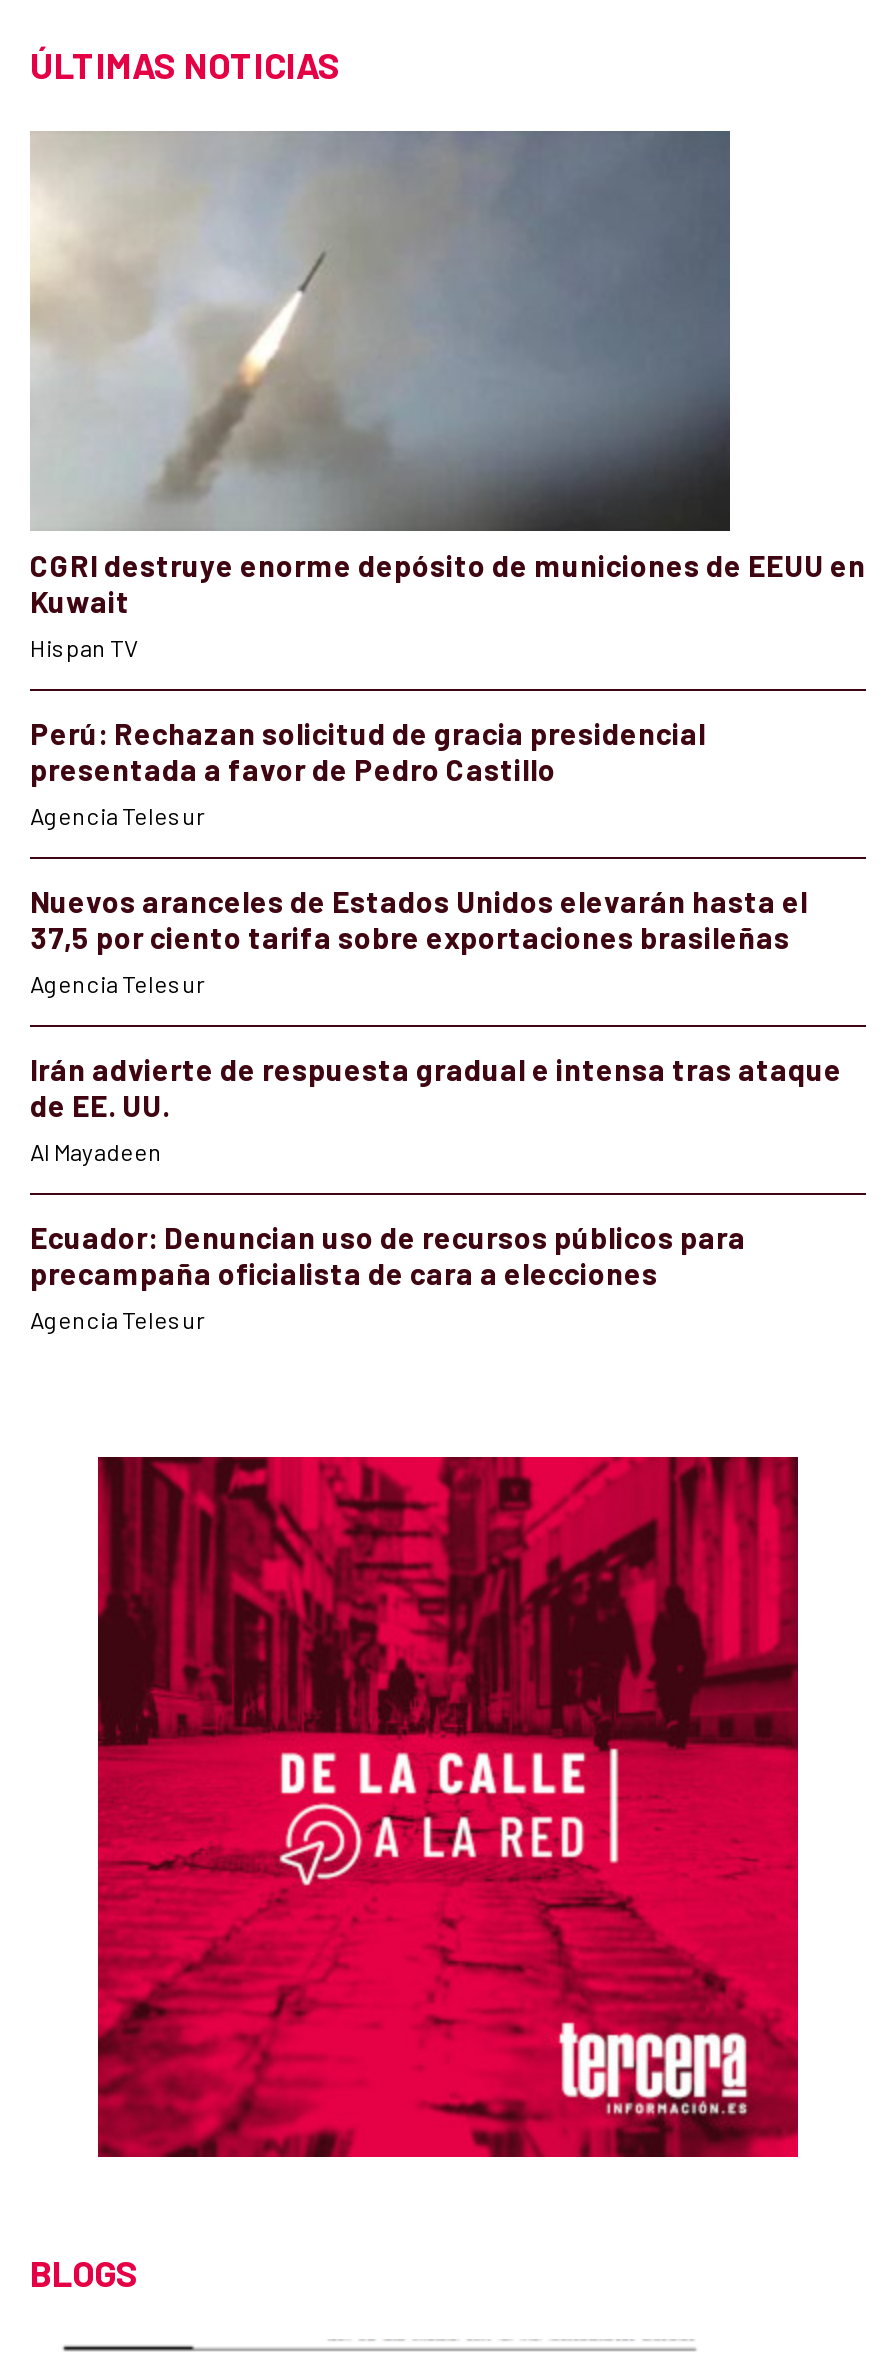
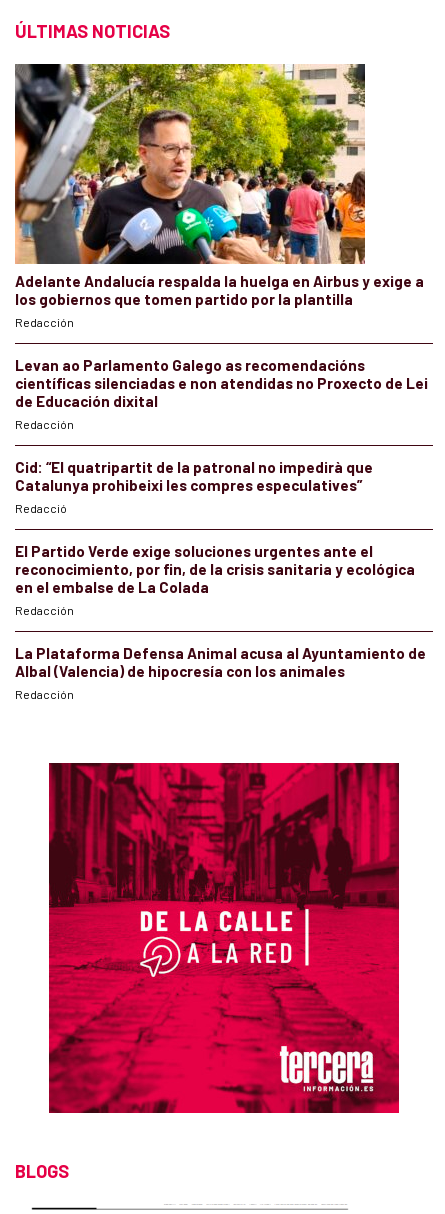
- [image]
+ [image]

- CGRI destruye enorme depósito de municiones de EEUU en
- Kuwait
- Hispan TV
+ Adelante Andalucía respalda la huelga en Airbus y exige a
+ los gobiernos que tomen partido por la plantilla
+ Redacción

- Perú: Rechazan solicitud de gracia presidencial
- presentada a favor de Pedro Castillo
- Agencia Telesur
+ Levan ao Parlamento Galego as recomendacións
+ científicas silenciadas e non atendidas no Proxecto de Lei
+ de Educación dixital
+ Redacción

- Nuevos aranceles de Estados Unidos elevarán hasta el
- 37,5 por ciento tarifa sobre exportaciones brasileñas
- Agencia Telesur
+ Cid: “El quatripartit de la patronal no impedirà que
+ Catalunya prohibeixi les compres especulatives”
+ Redacció

- Irán advierte de respuesta gradual e intensa tras ataque
- de EE. UU.
- Al Mayadeen
+ El Partido Verde exige soluciones urgentes ante el
+ reconocimiento, por fin, de la crisis sanitaria y ecológica
+ en el embalse de La Colada
+ Redacción

- Ecuador: Denuncian uso de recursos públicos para
- precampaña oficialista de cara a elecciones
- Agencia Telesur
+ La Plataforma Defensa Animal acusa al Ayuntamiento de
+ Albal (Valencia) de hipocresía con los animales
+ Redacción
